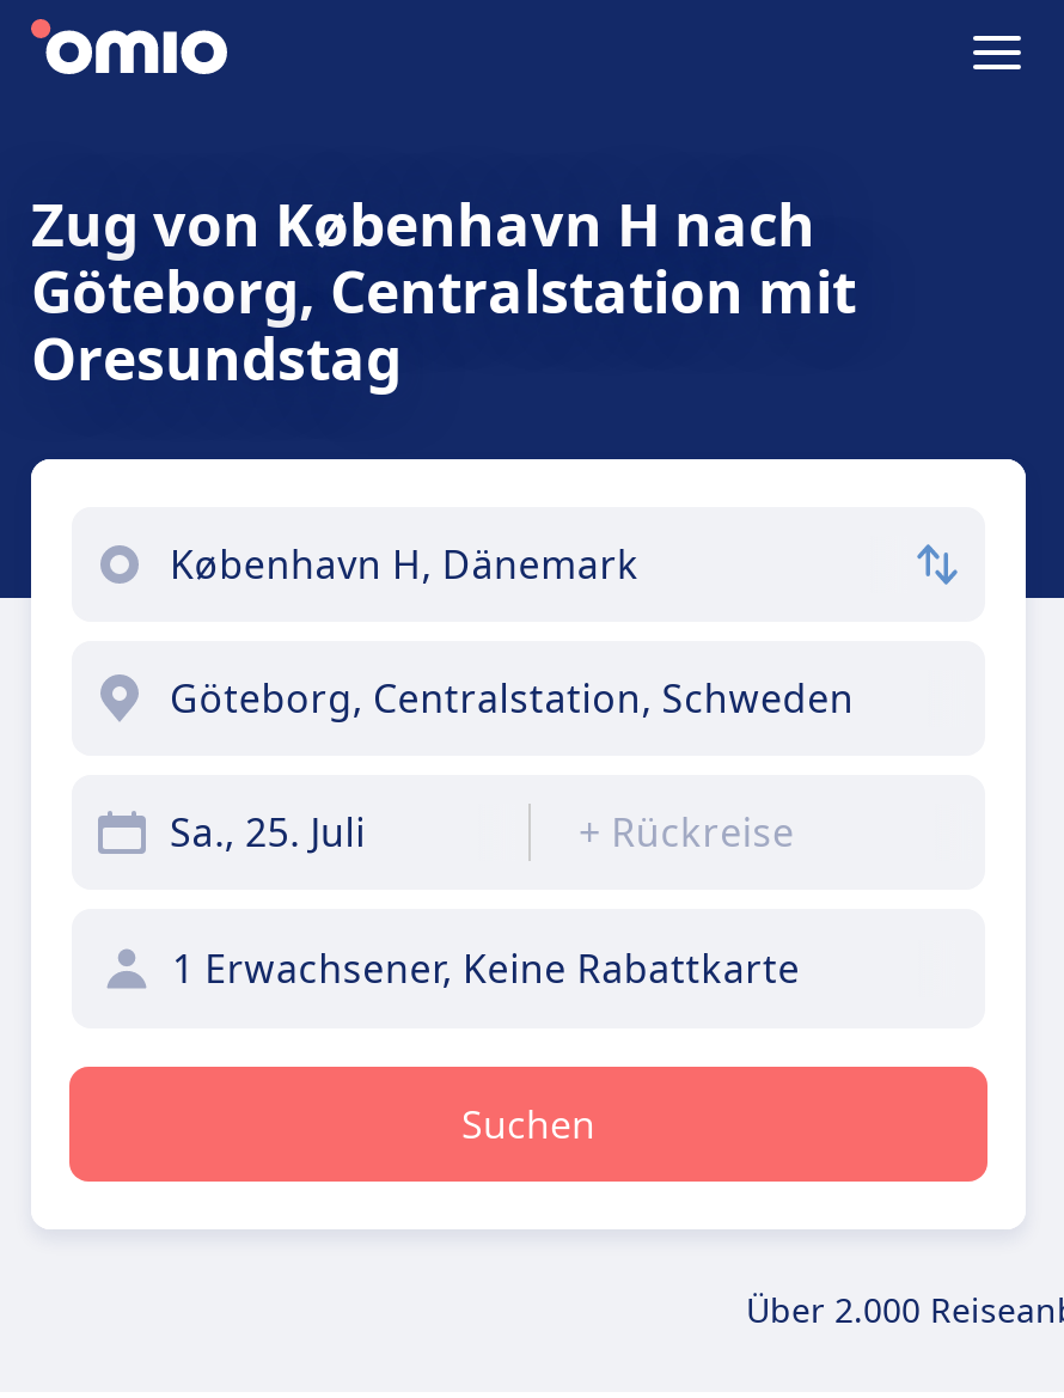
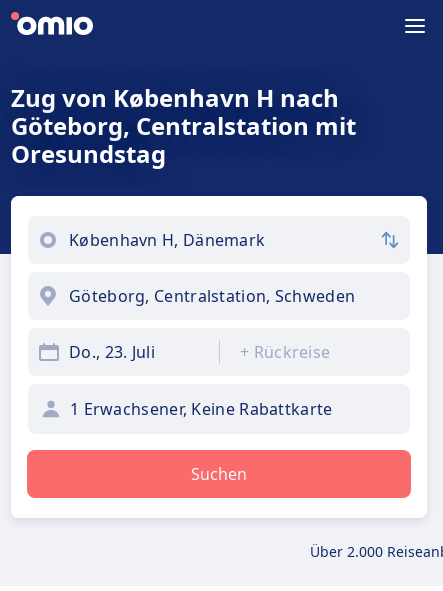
- Sa., 25. Juli
+ Do., 23. Juli
